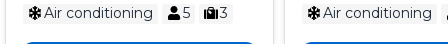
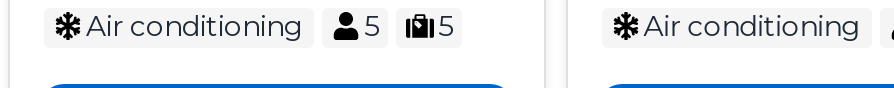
- Air conditioning 5 3
+ Air conditioning 5 5
